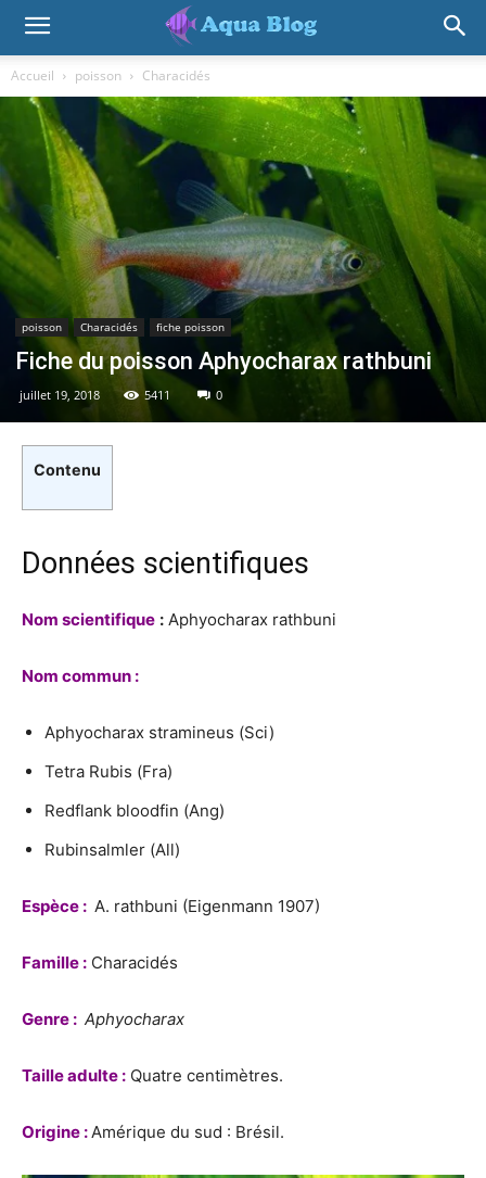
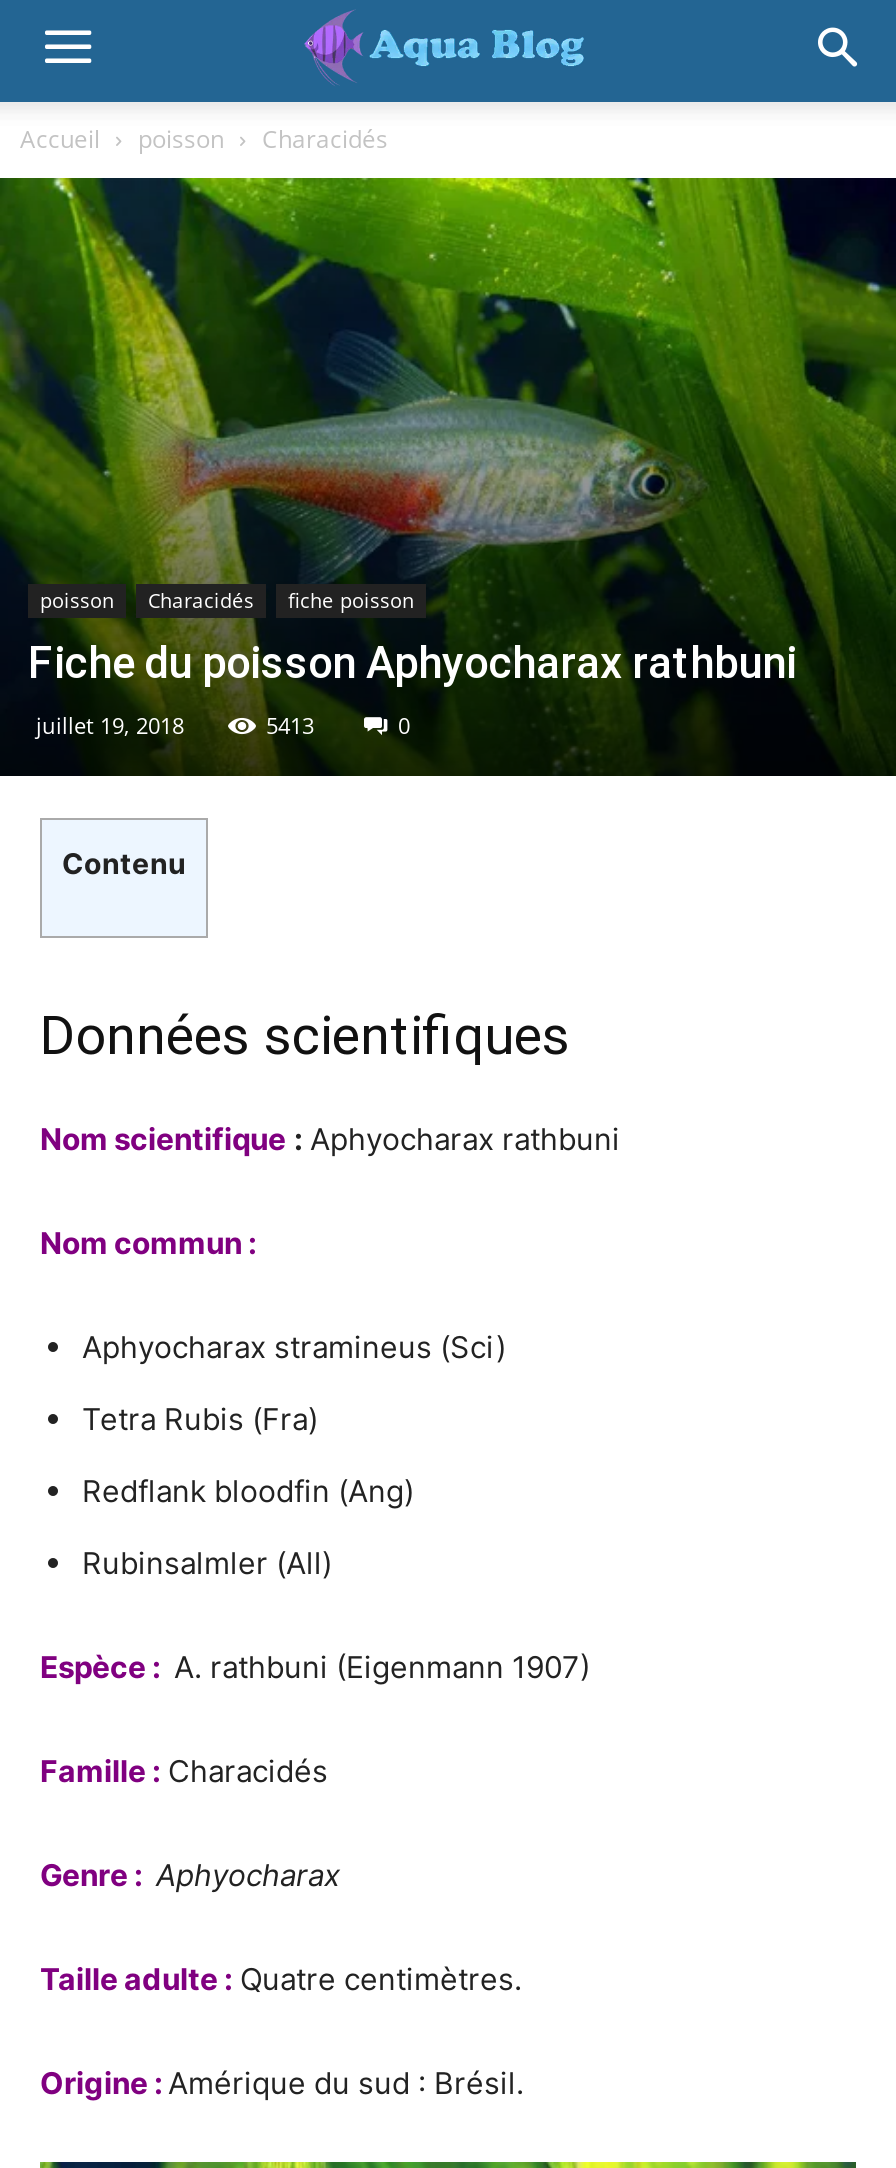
- 5411
+ 5413
